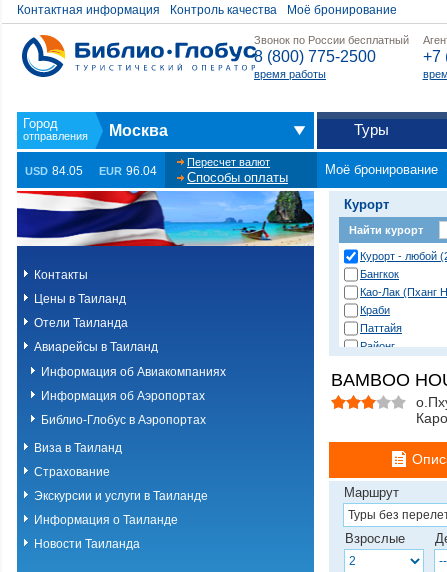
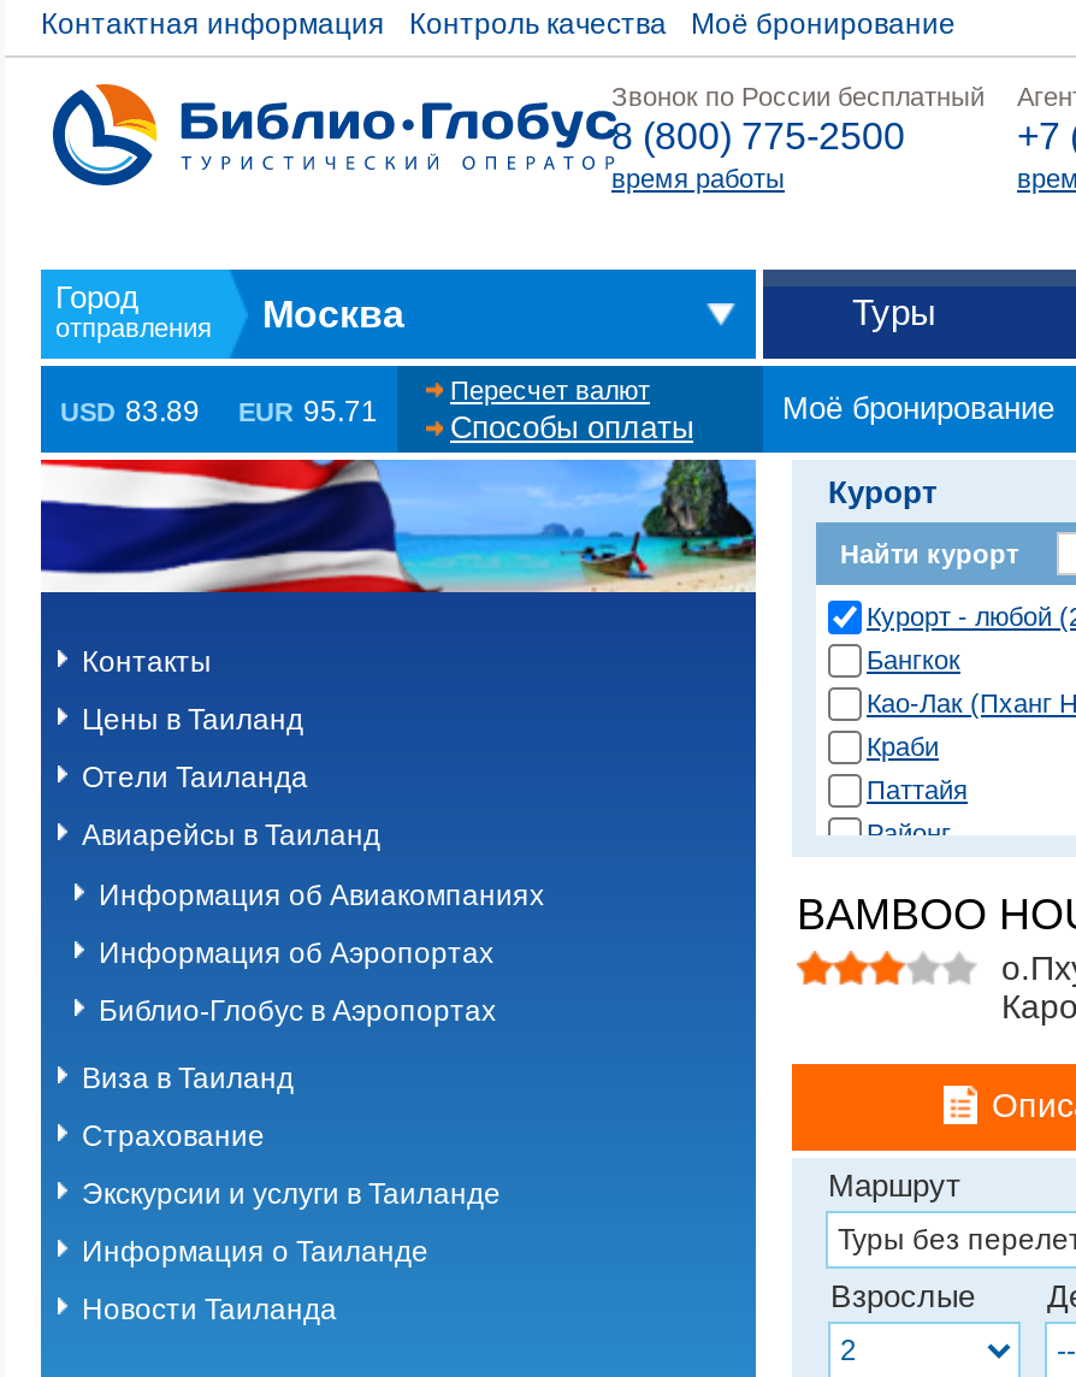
- USD 84.05
+ USD 83.89

- EUR 96.04
+ EUR 95.71
